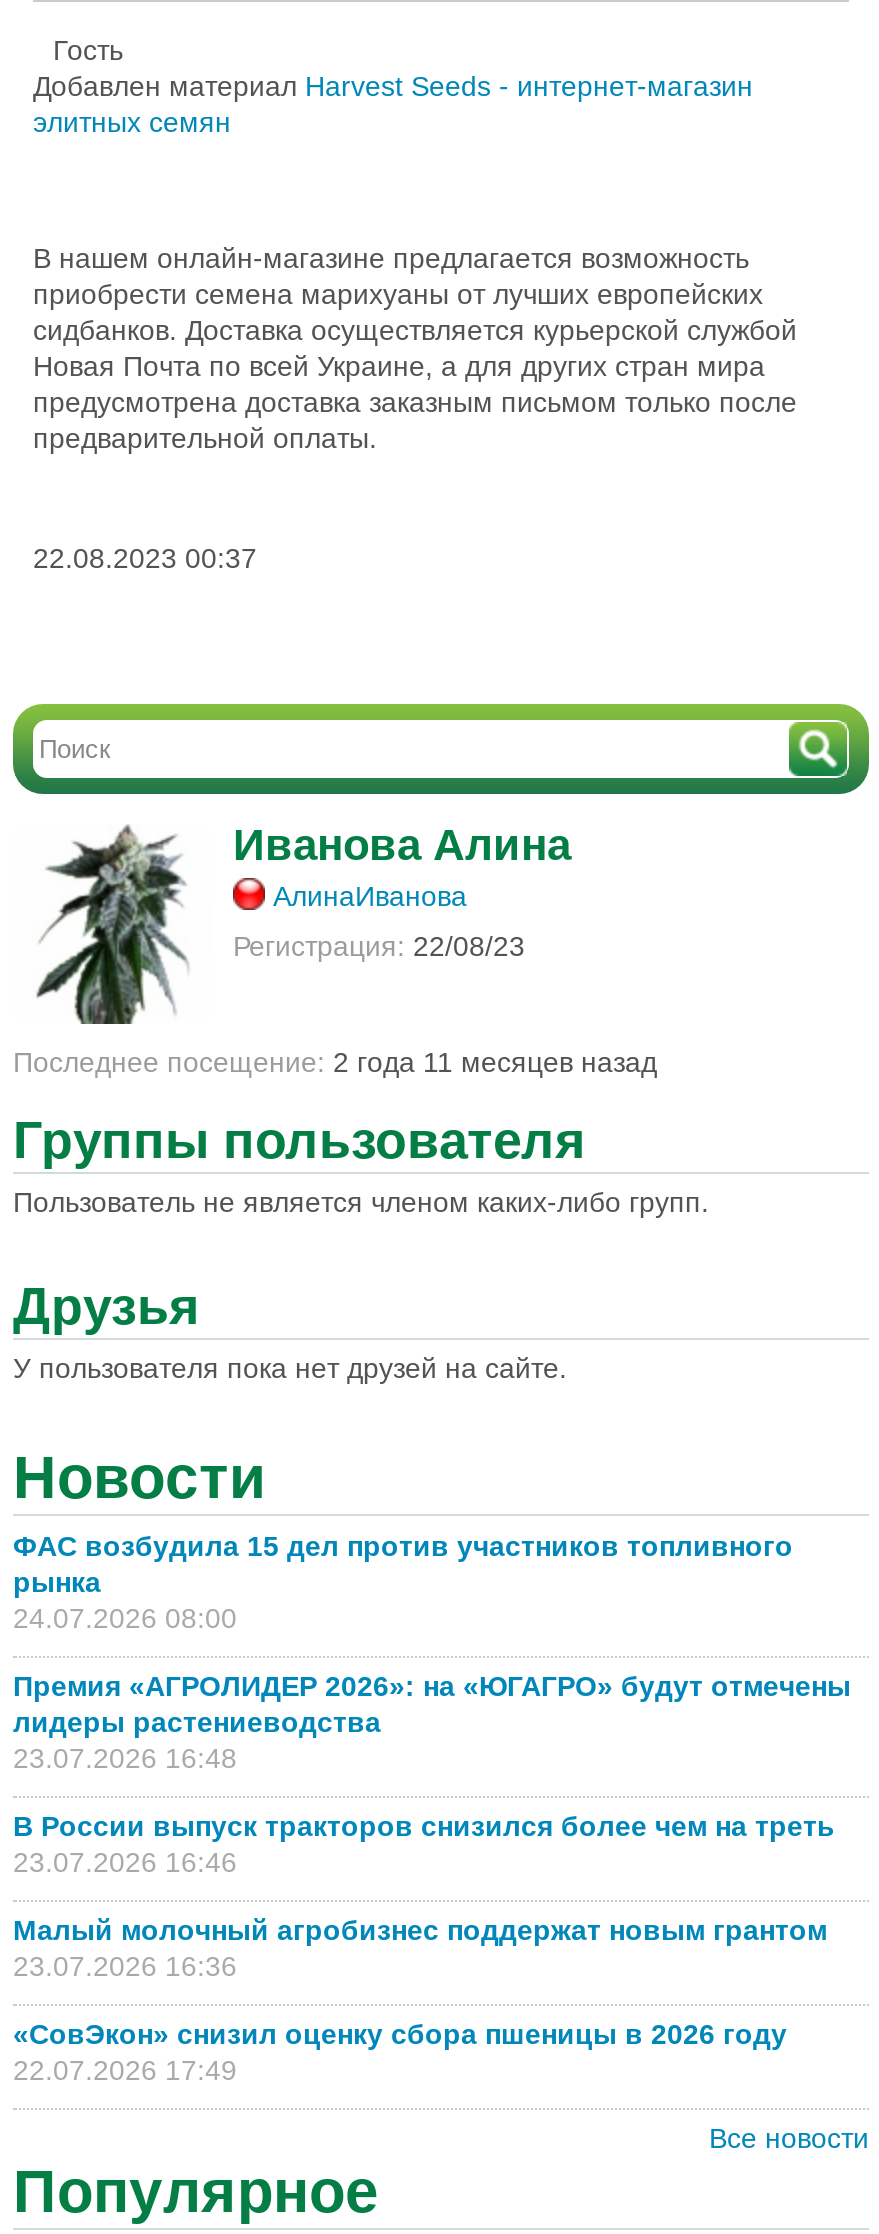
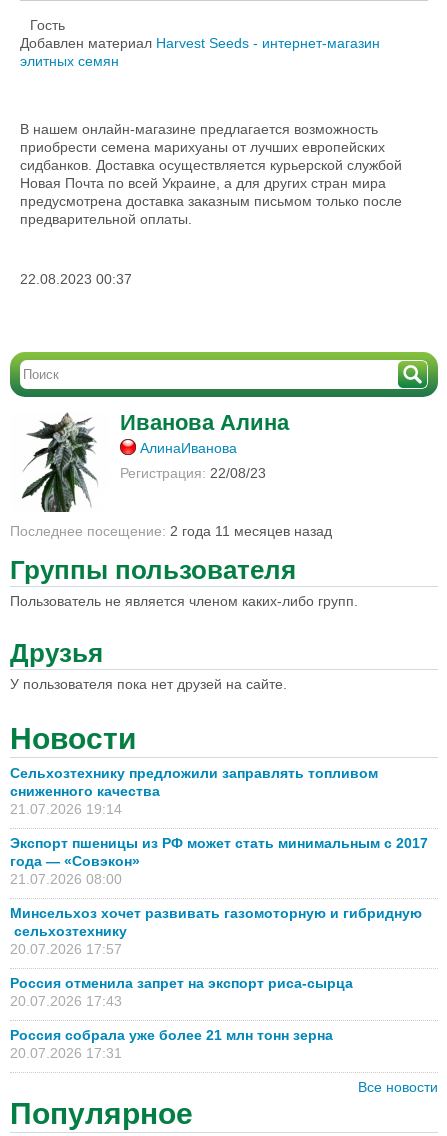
- ФАС возбудила 15 дел против участников топливного
- рынка
- 24.07.2026 08:00
+ Сельхозтехнику предложили заправлять топливом
+ сниженного качества
+ 21.07.2026 19:14

- Премия «АГРОЛИДЕР 2026»: на «ЮГАГРО» будут отмечены
- лидеры растениеводства
- 23.07.2026 16:48
+ Экспорт пшеницы из РФ может стать минимальным с 2017
+ года — «Совэкон»
+ 21.07.2026 08:00

- В России выпуск тракторов снизился более чем на треть
- 23.07.2026 16:46
+ Минсельхоз хочет развивать газомоторную и гибридную
+ сельхозтехнику
+ 20.07.2026 17:57

- Малый молочный агробизнес поддержат новым грантом
- 23.07.2026 16:36
+ Россия отменила запрет на экспорт риса-сырца
+ 20.07.2026 17:43

- «СовЭкон» снизил оценку сбора пшеницы в 2026 году
- 22.07.2026 17:49
+ Россия собрала уже более 21 млн тонн зерна
+ 20.07.2026 17:31
